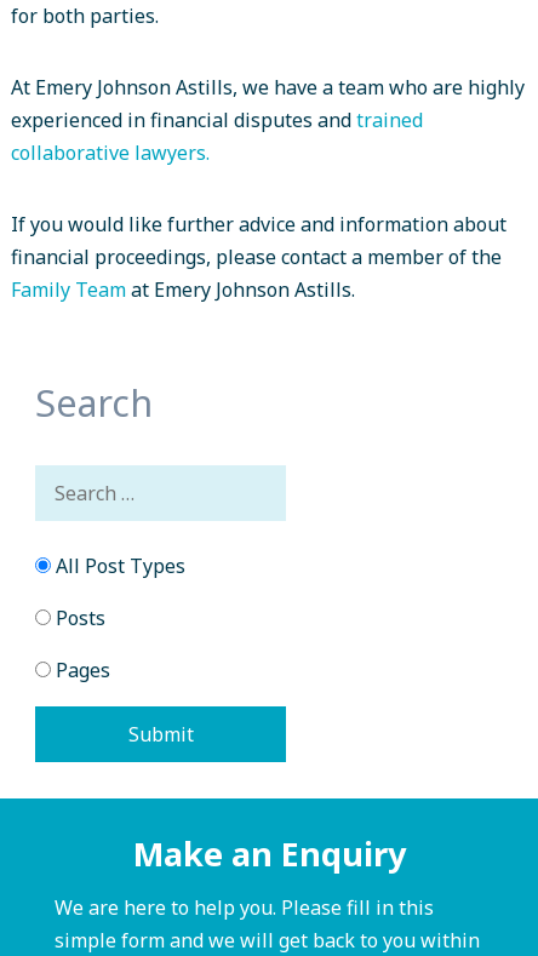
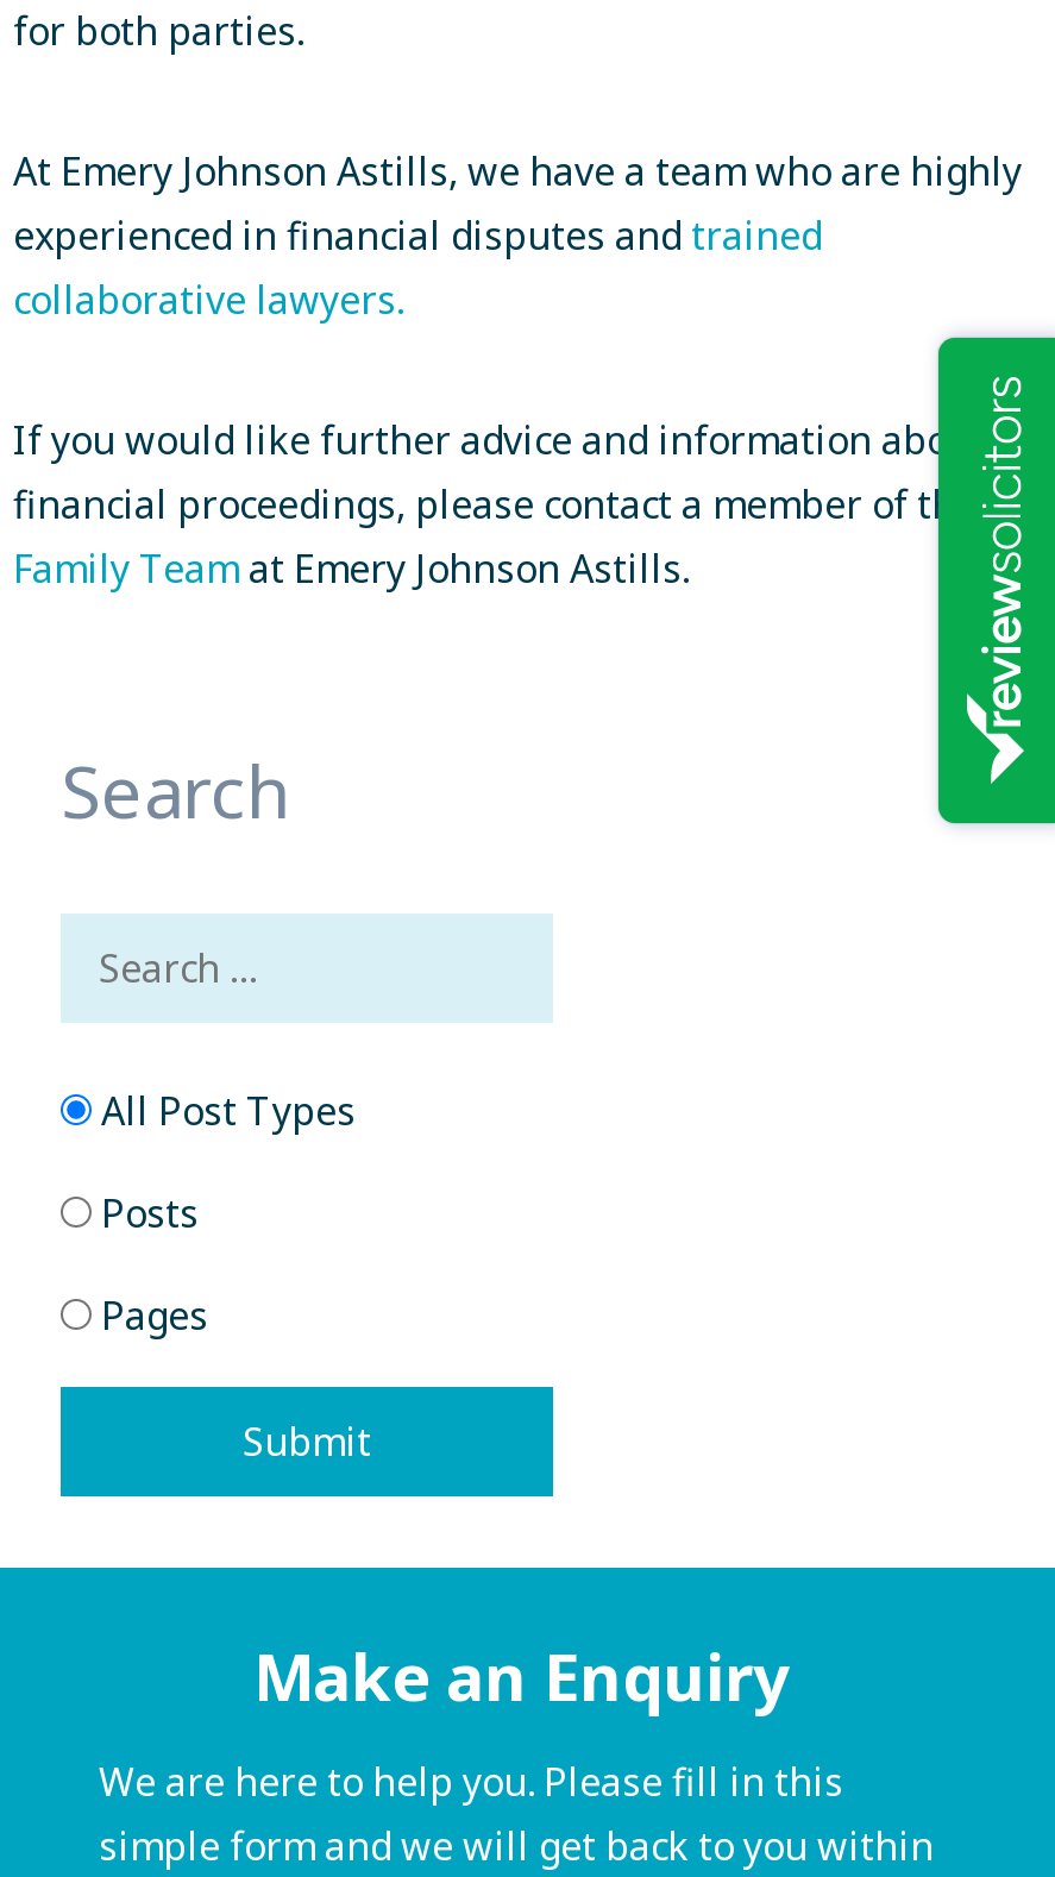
+ [image]
